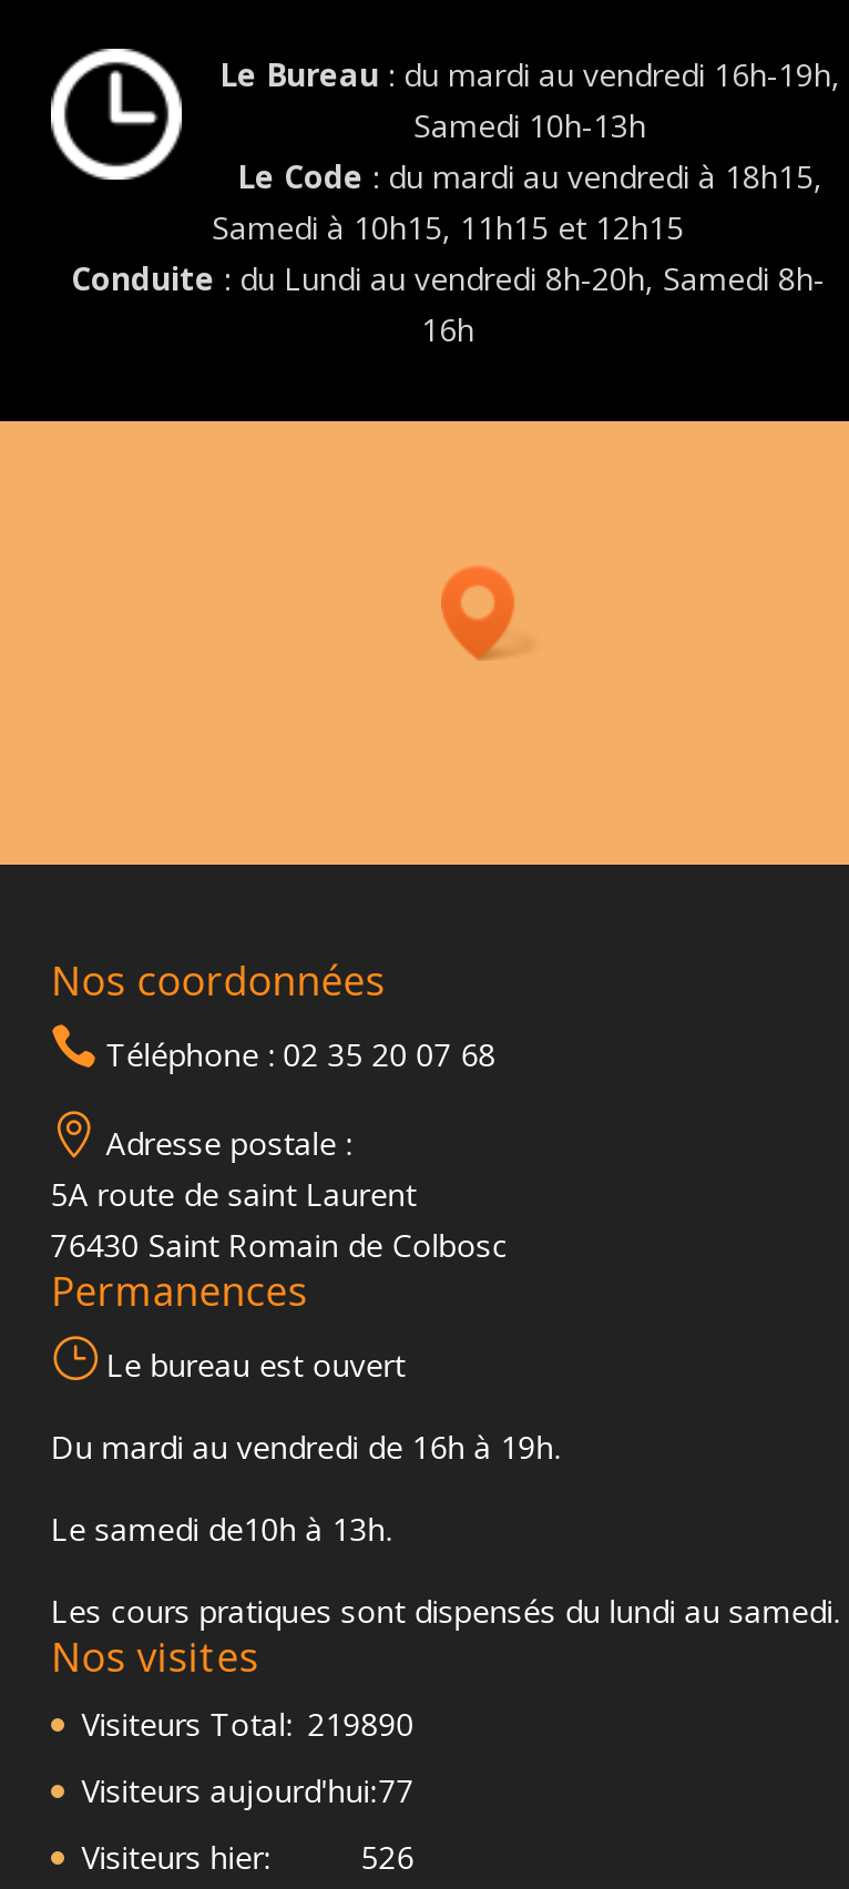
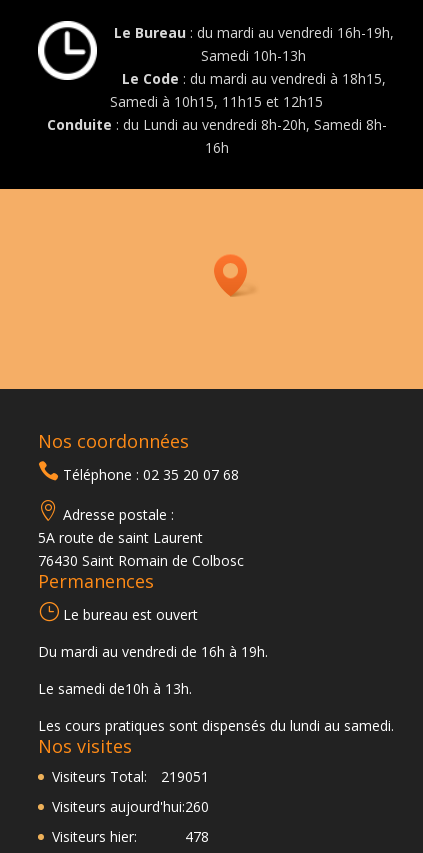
- Visiteurs Total: 219890
+ Visiteurs Total: 219051

- Visiteurs aujourd'hui: 77
+ Visiteurs aujourd'hui: 260

- 526
+ 478
